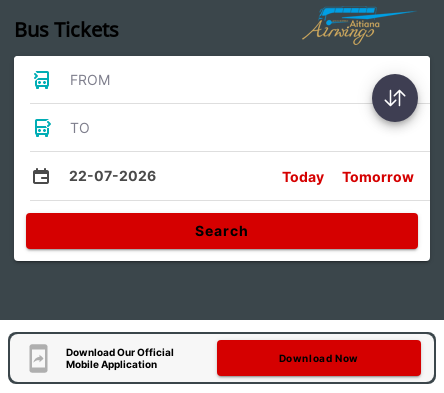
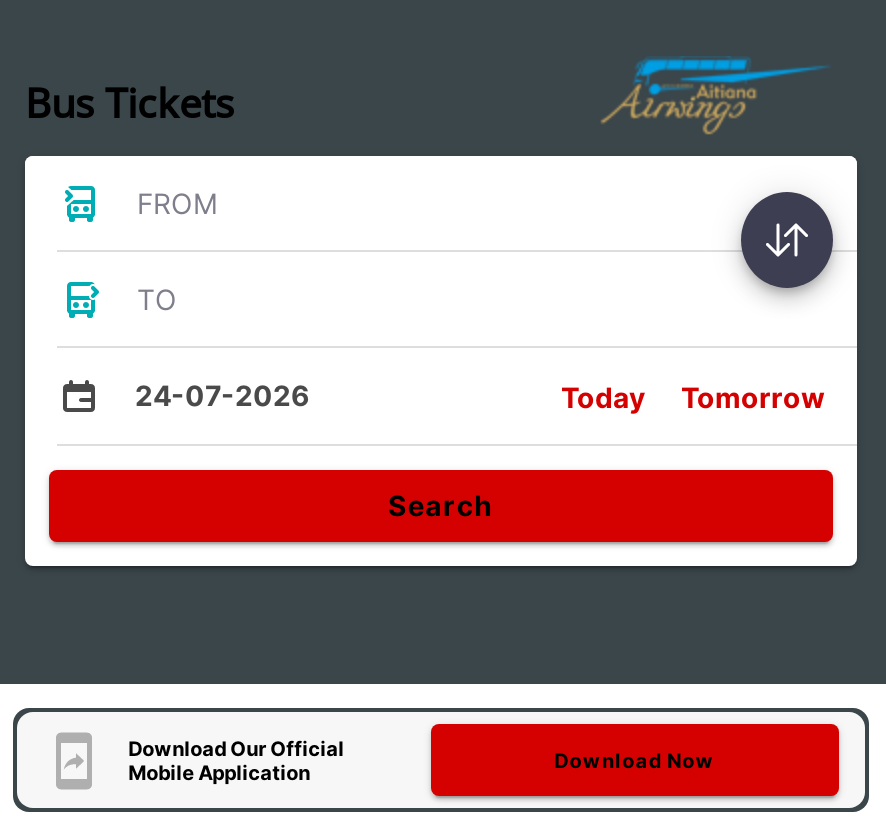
- 22-07-2026
+ 24-07-2026
